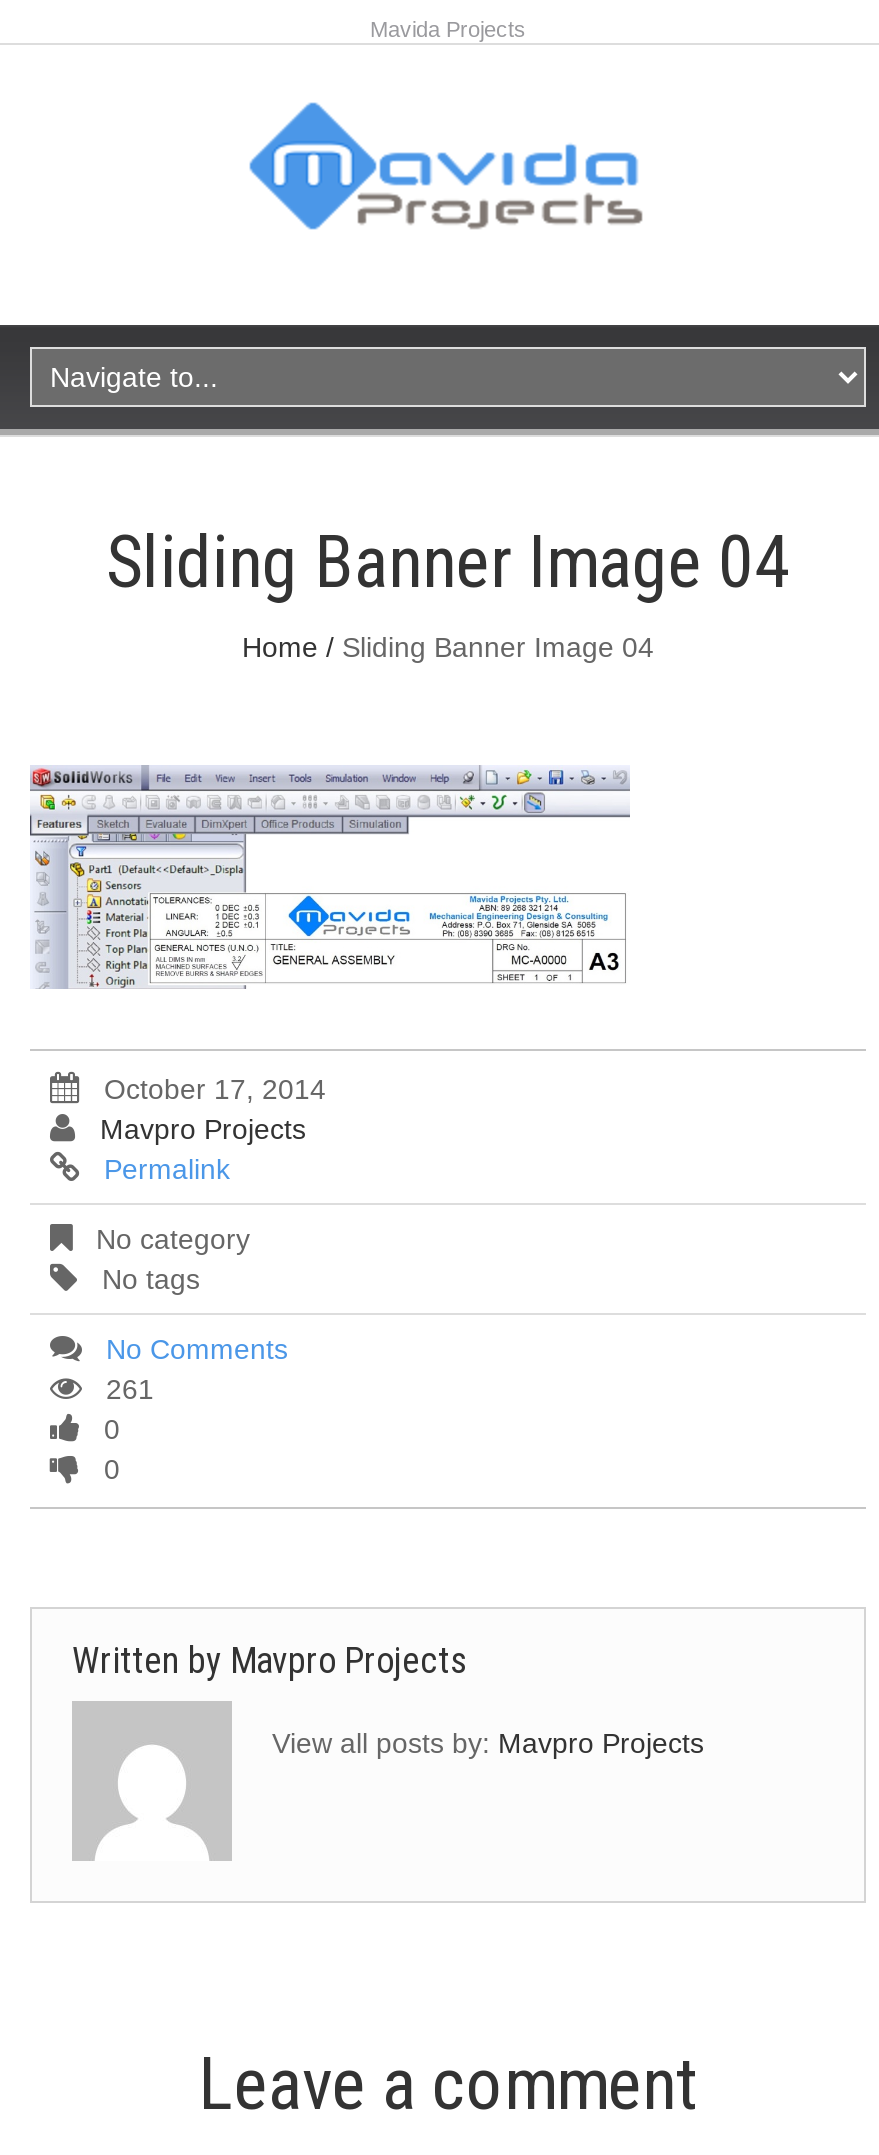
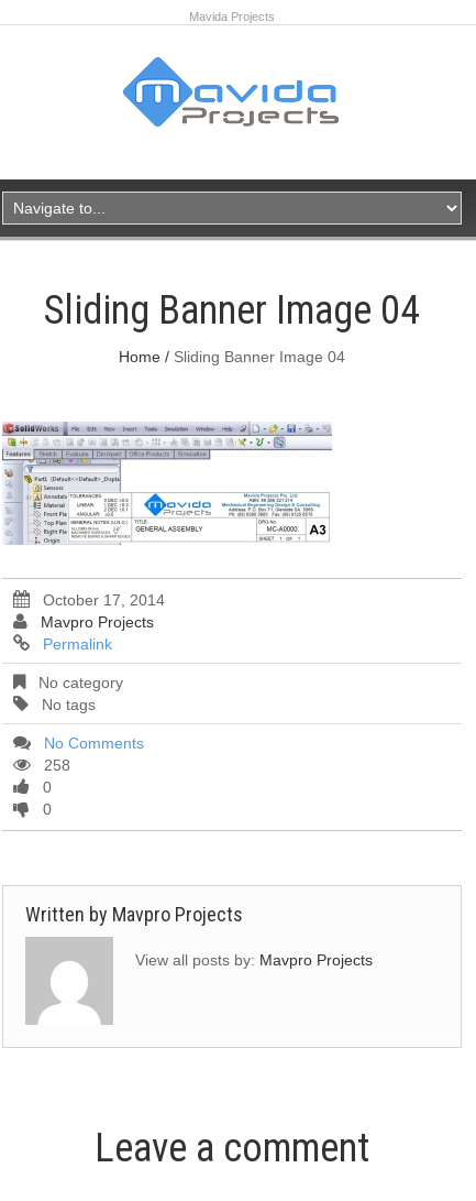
- 261
+ 258
